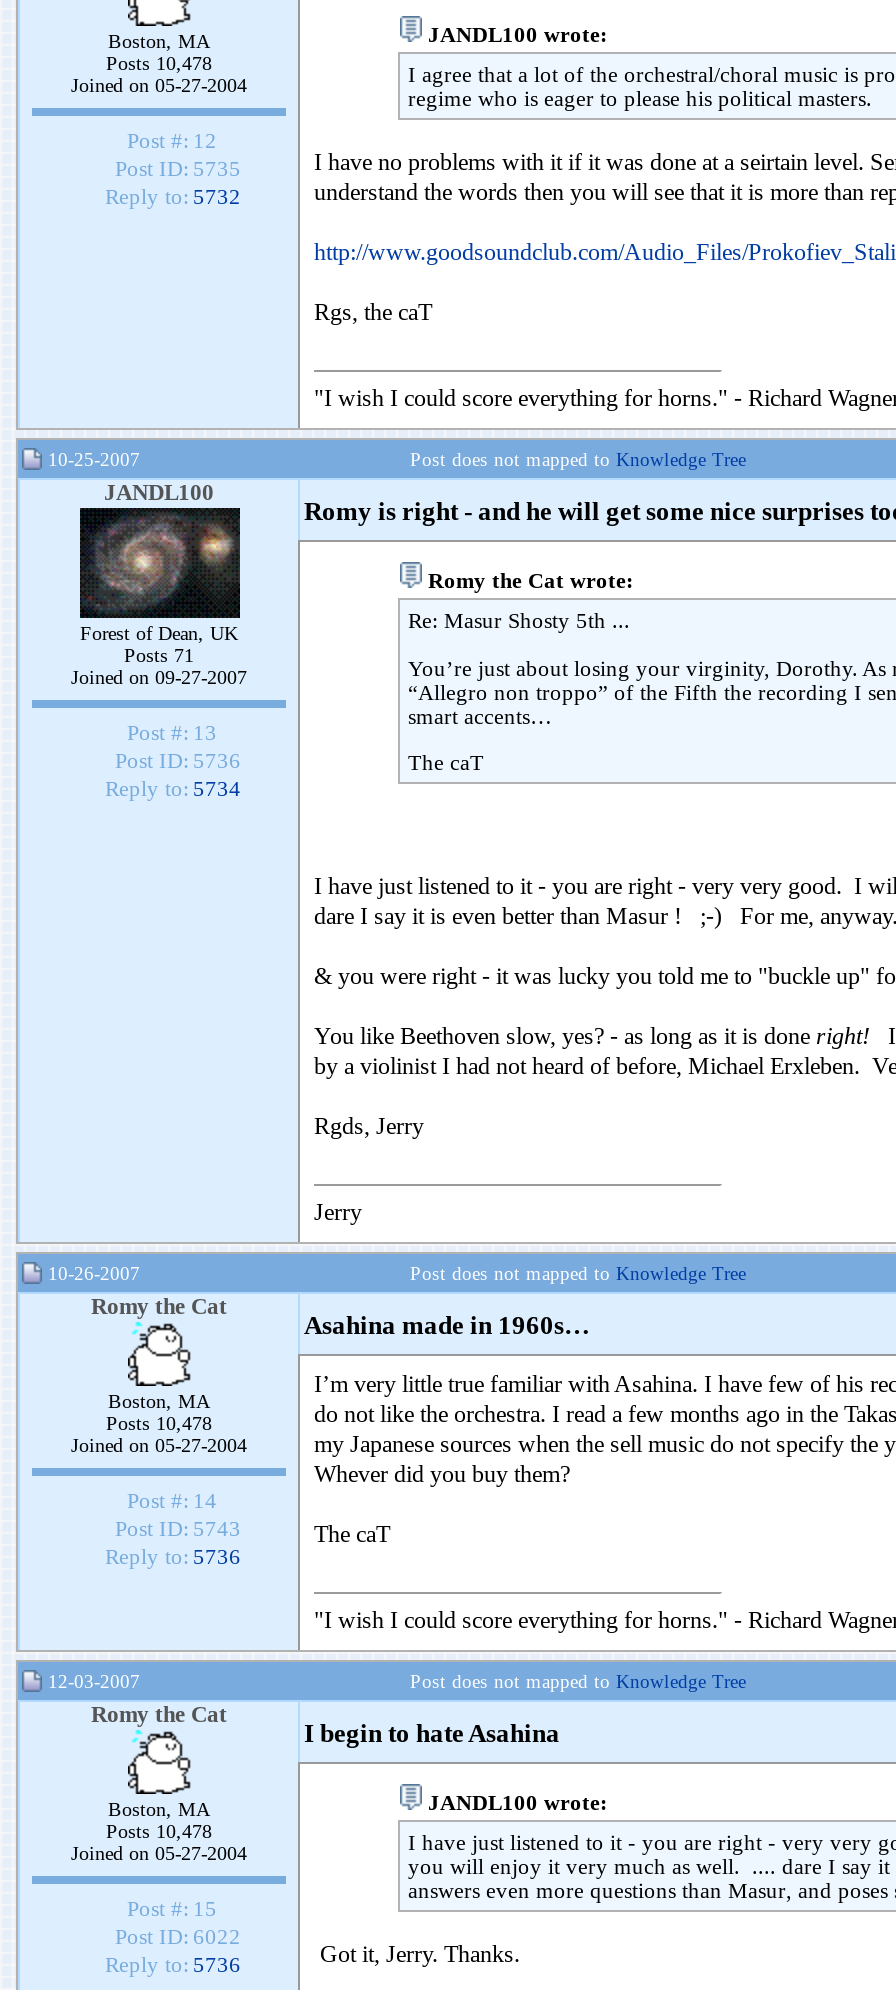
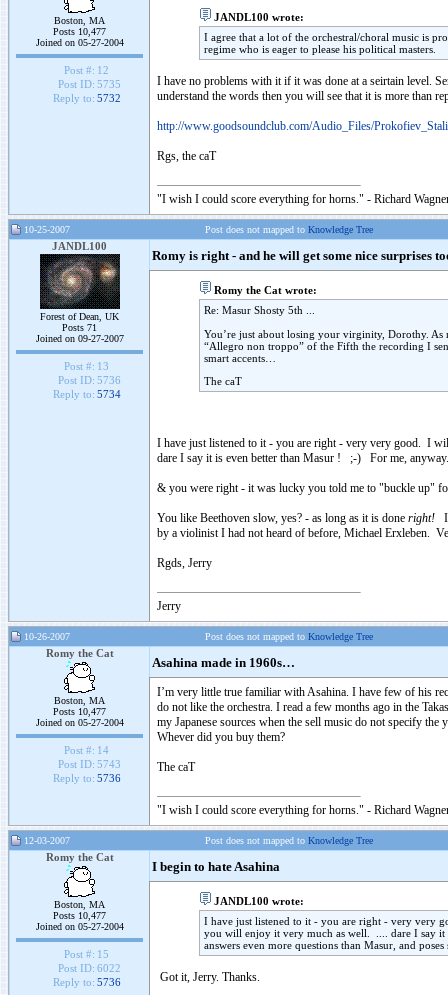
- Posts 10,478
+ Posts 10,477

- Posts 10,478
+ Posts 10,477

- Posts 10,478
+ Posts 10,477
